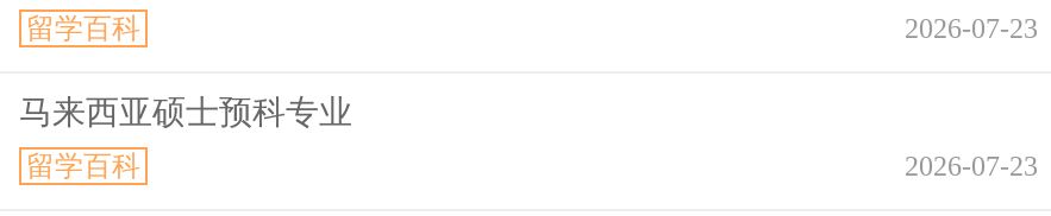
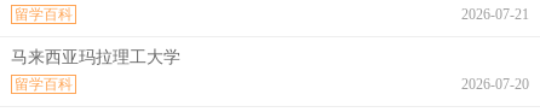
- 2026-07-23
+ 2026-07-21

- 马来西亚硕士预科专业
+ 马来西亚玛拉理工大学

- 2026-07-23
+ 2026-07-20
